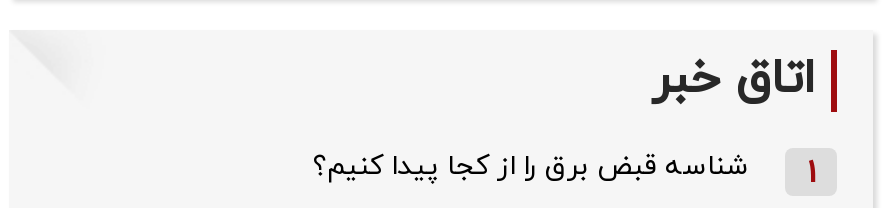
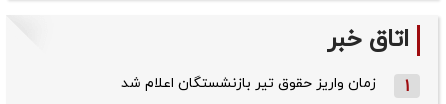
- شناسه قبض برق را از کجا پیدا کنیم؟
+ زمان واریز حقوق تیر بازنشستگان اعلام شد
